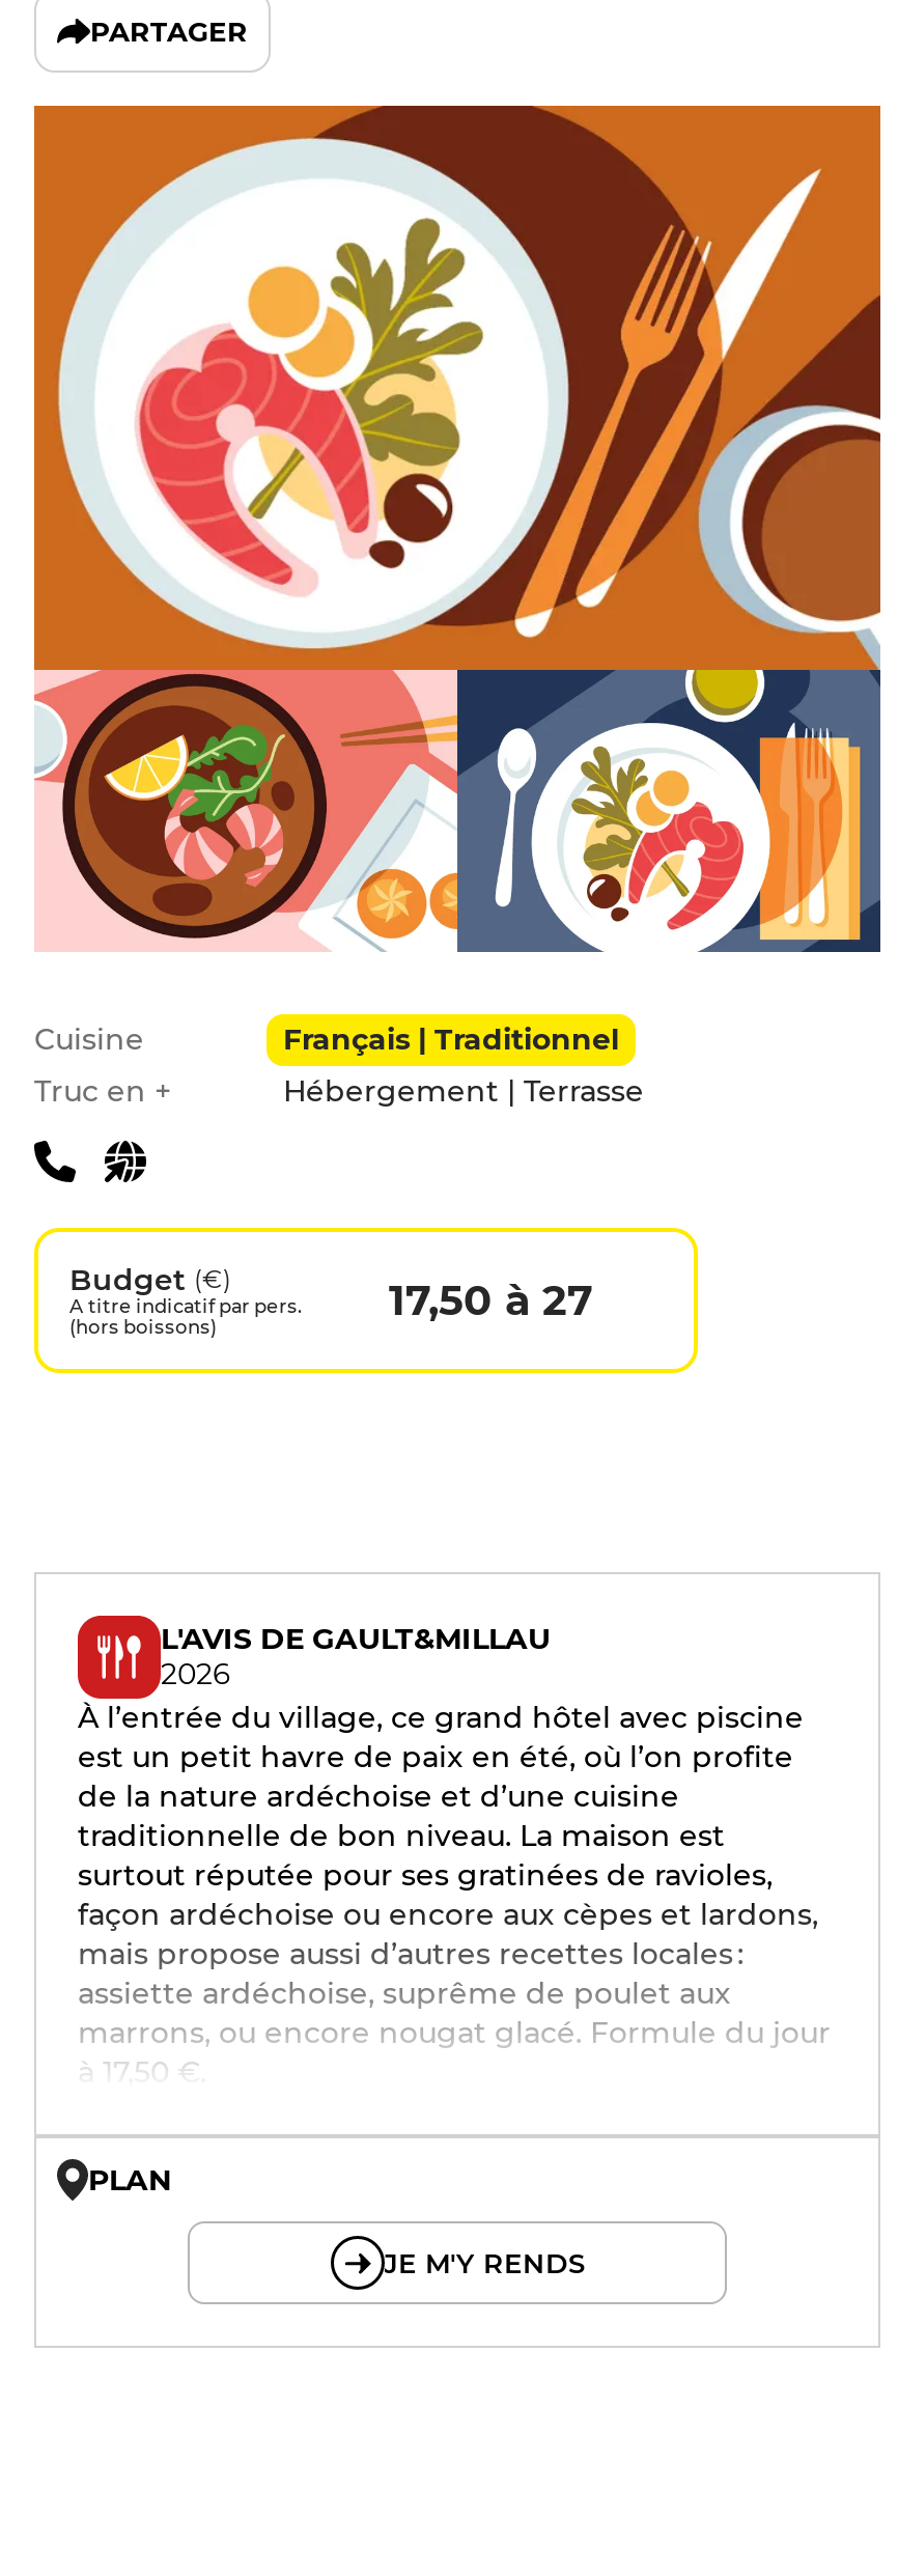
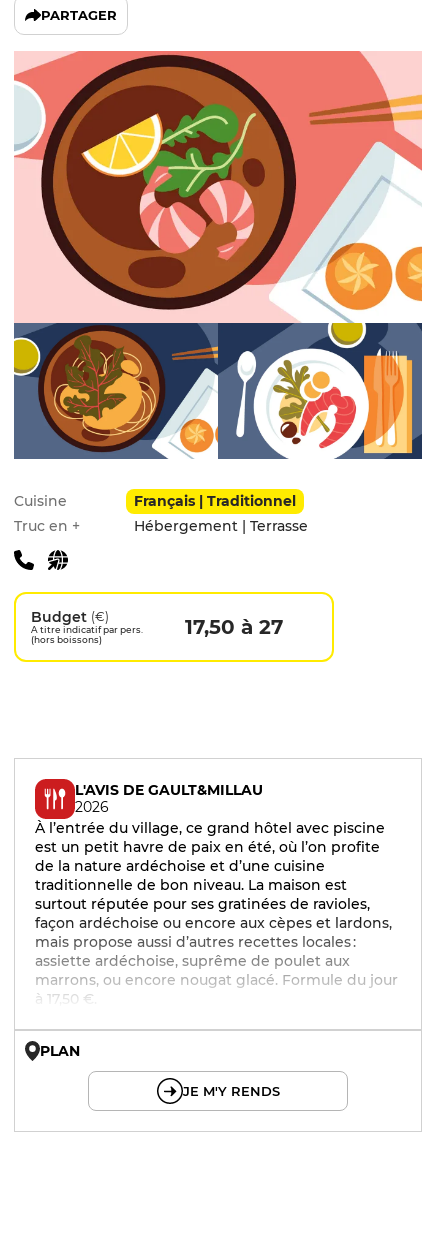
- [image]
+ [image]
